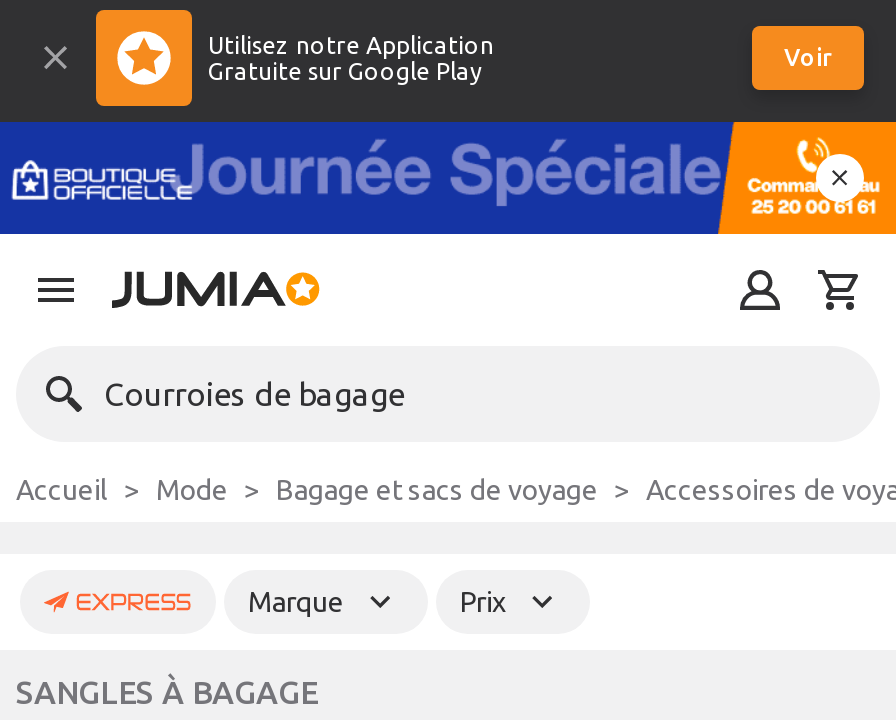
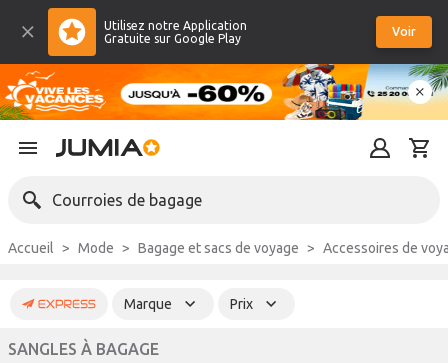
- [image]
+ [image]
